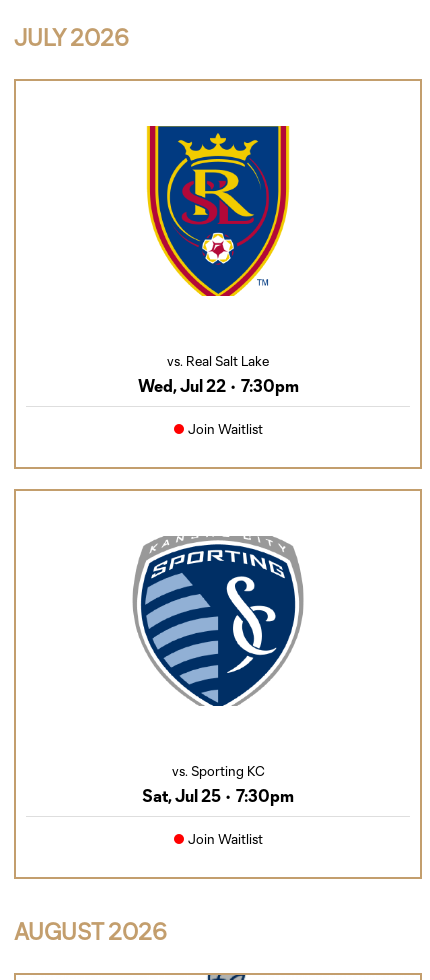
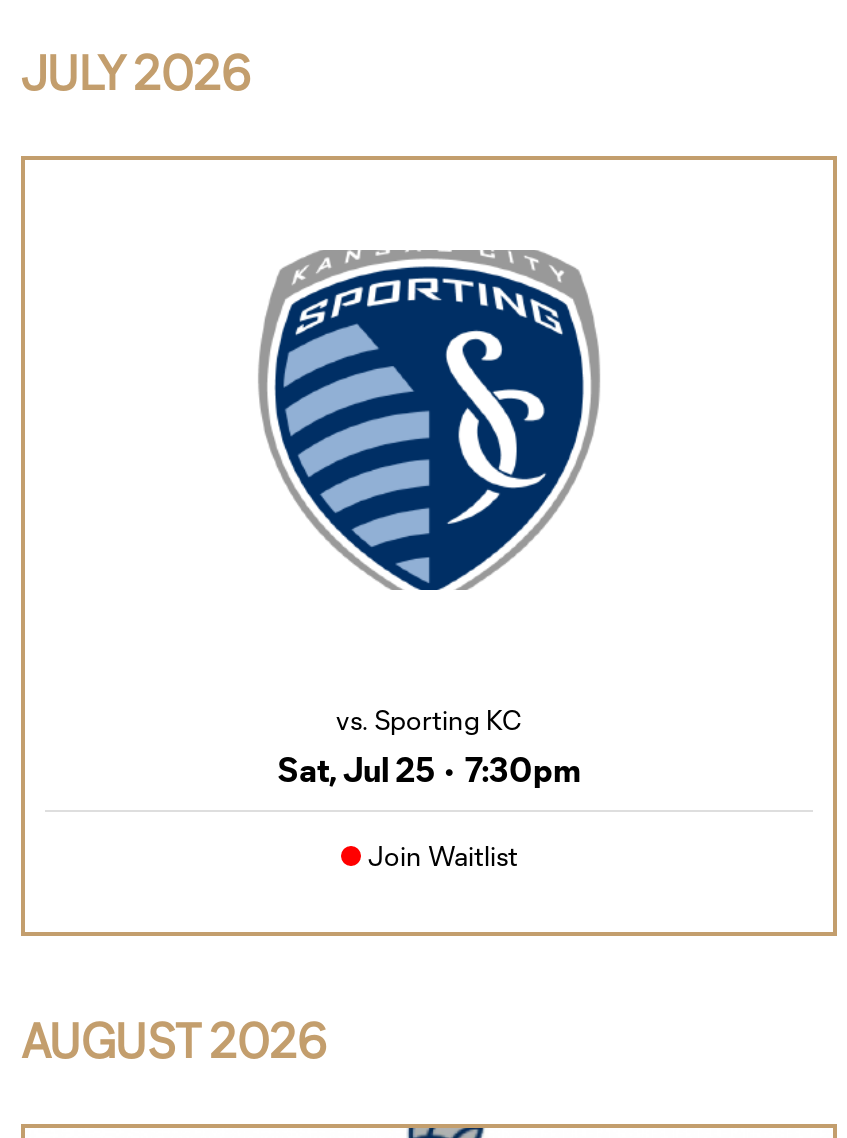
- [image]

- vs. Real Salt Lake
- Wed, Jul 22 • 7:30pm
- Join Waitlist
